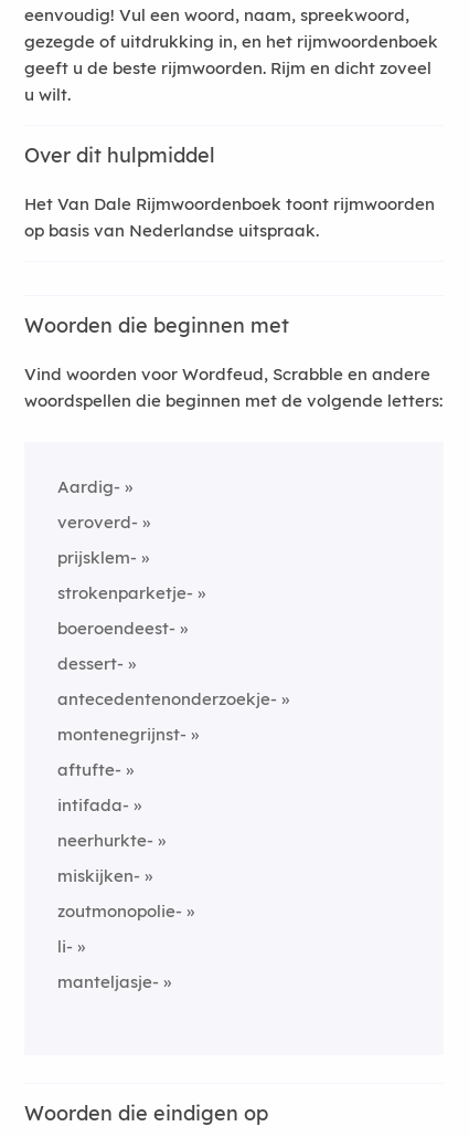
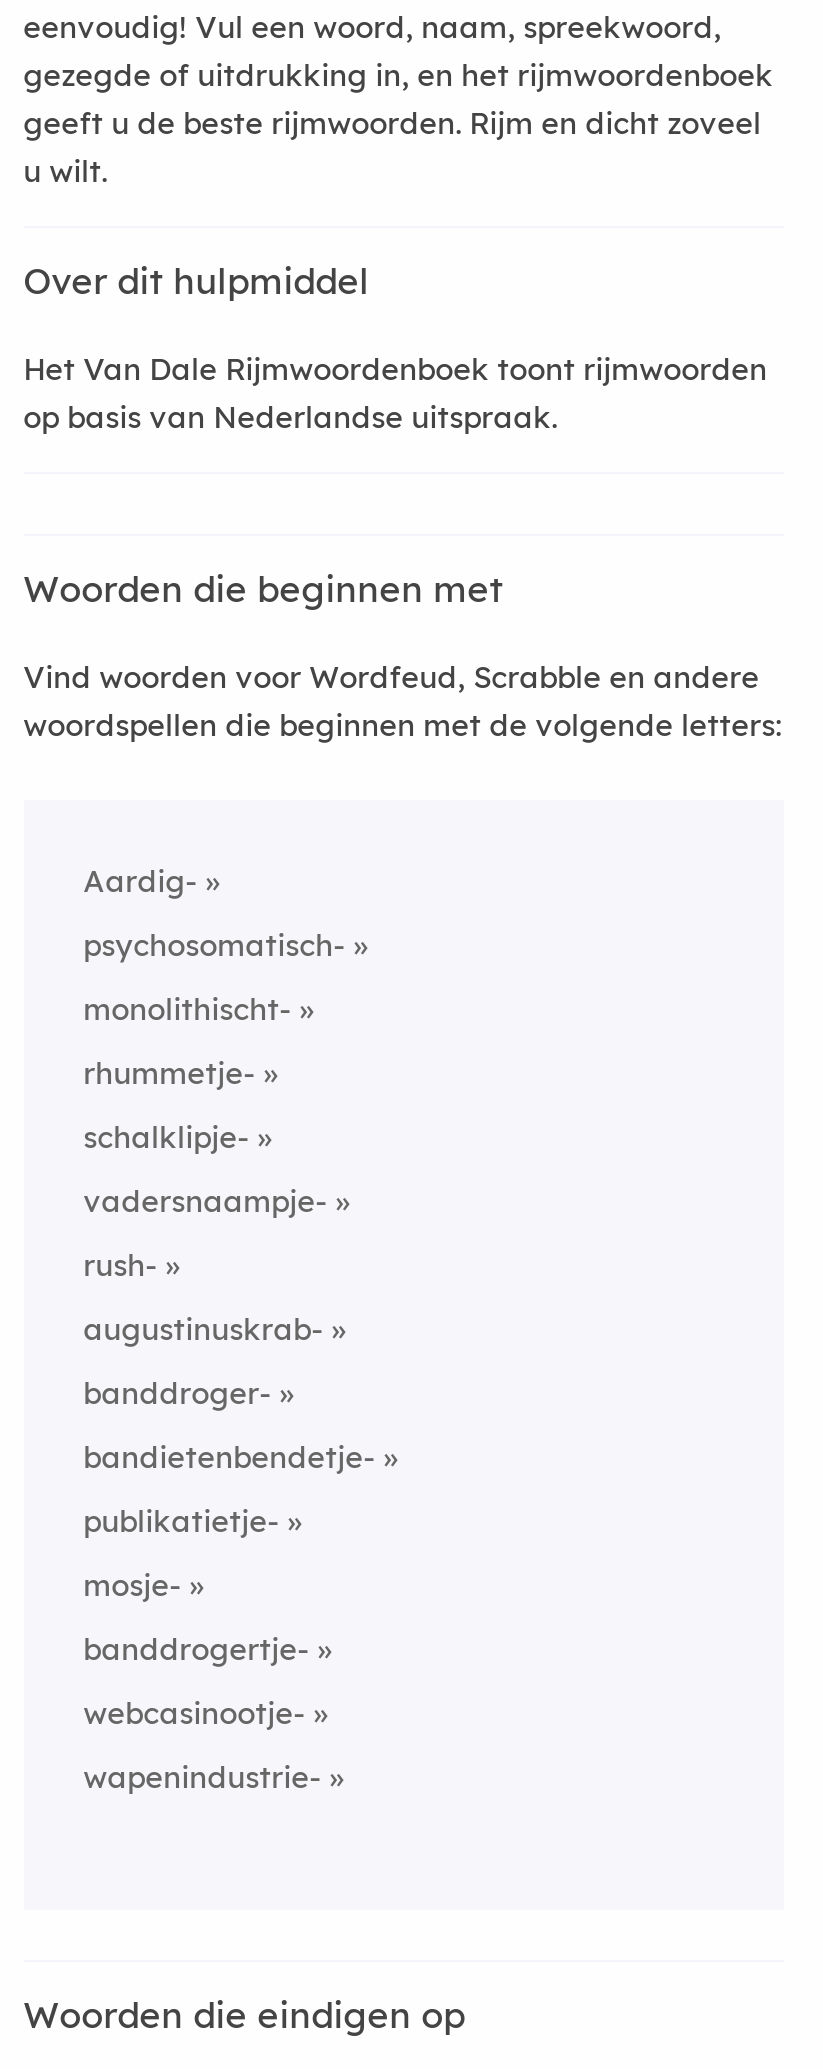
- veroverd-
+ psychosomatisch-

- prijsklem-
+ monolithischt-

- strokenparketje-
+ rhummetje-

- boeroendeest-
+ schalklipje-

- dessert-
+ vadersnaampje-

- antecedentenonderzoekje-
+ rush-

- montenegrijnst-
+ augustinuskrab-

- aftufte-
+ banddroger-

- intifada-
+ bandietenbendetje-

- neerhurkte-
+ publikatietje-

- miskijken-
+ mosje-

- zoutmonopolie-
+ banddrogertje-

- li-
+ webcasinootje-

- manteljasje-
+ wapenindustrie-
